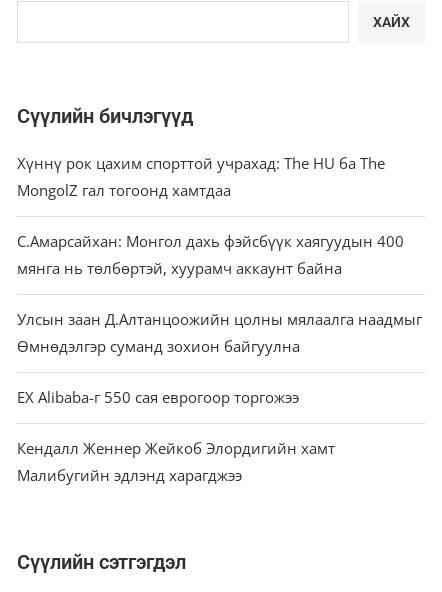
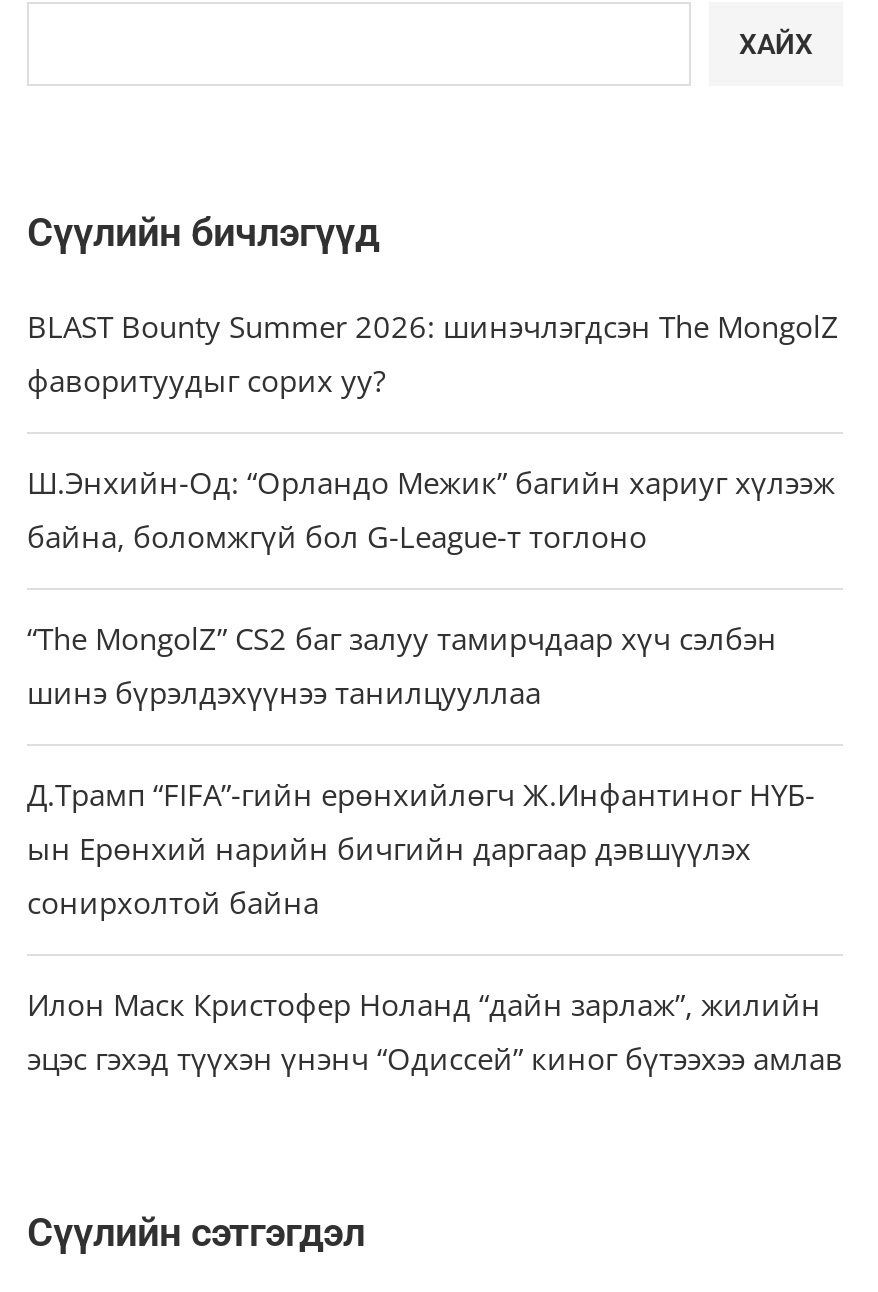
- Хүннү рок цахим спорттой учрахад: The HU ба The
- MongolZ гал тогоонд хамтдаа
+ BLAST Bounty Summer 2026: шинэчлэгдсэн The MongolZ
+ фаворитуудыг сорих уу?

- С.Амарсайхан: Монгол дахь фэйсбүүк хаягуудын 400
- мянга нь төлбөртэй, хуурамч аккаунт байна
+ Ш.Энхийн-Од: “Орландо Межик” багийн хариуг хүлээж
+ байна, боломжгүй бол G-League-т тоглоно

- Улсын заан Д.Алтанцоожийн цолны мялаалга наадмыг
- Өмнөдэлгэр суманд зохион байгуулна
+ “The MongolZ” CS2 баг залуу тамирчдаар хүч сэлбэн
+ шинэ бүрэлдэхүүнээ танилцууллаа

- ЕХ Alibaba-г 550 сая еврогоор торгожээ
+ Д.Трамп “FIFA”-гийн ерөнхийлөгч Ж.Инфантиног НҮБ-
+ ын Ерөнхий нарийн бичгийн даргаар дэвшүүлэх
+ сонирхолтой байна

- Кендалл Женнер Жейкоб Элордигийн хамт
- Малибугийн эдлэнд харагджээ
+ Илон Маск Кристофер Ноланд “дайн зарлаж”, жилийн
+ эцэс гэхэд түүхэн үнэнч “Одиссей” киног бүтээхээ амлав
